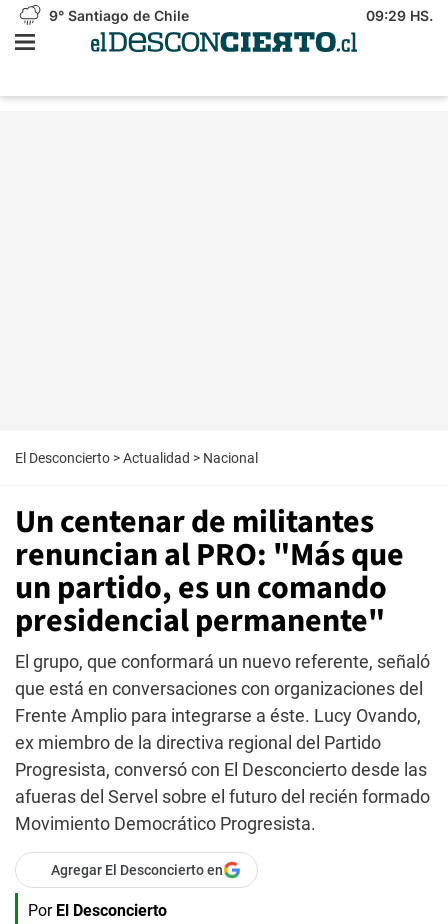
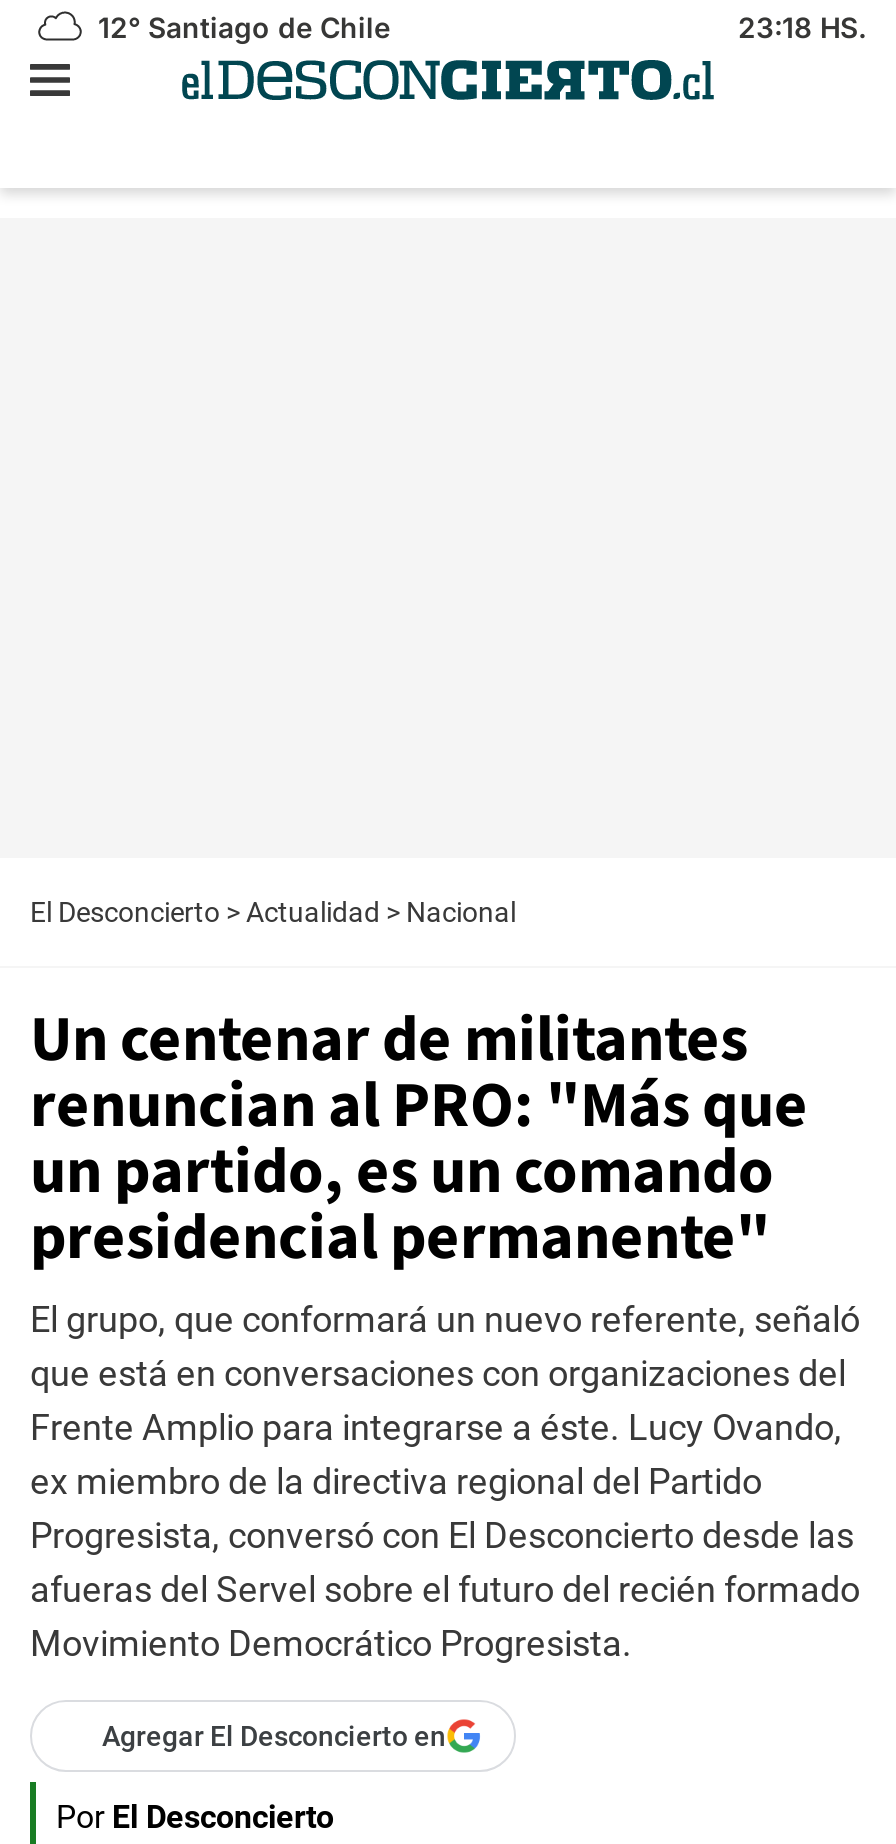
- 9° Santiago de Chile
+ 12° Santiago de Chile

- 09:29 HS.
+ 23:18 HS.
